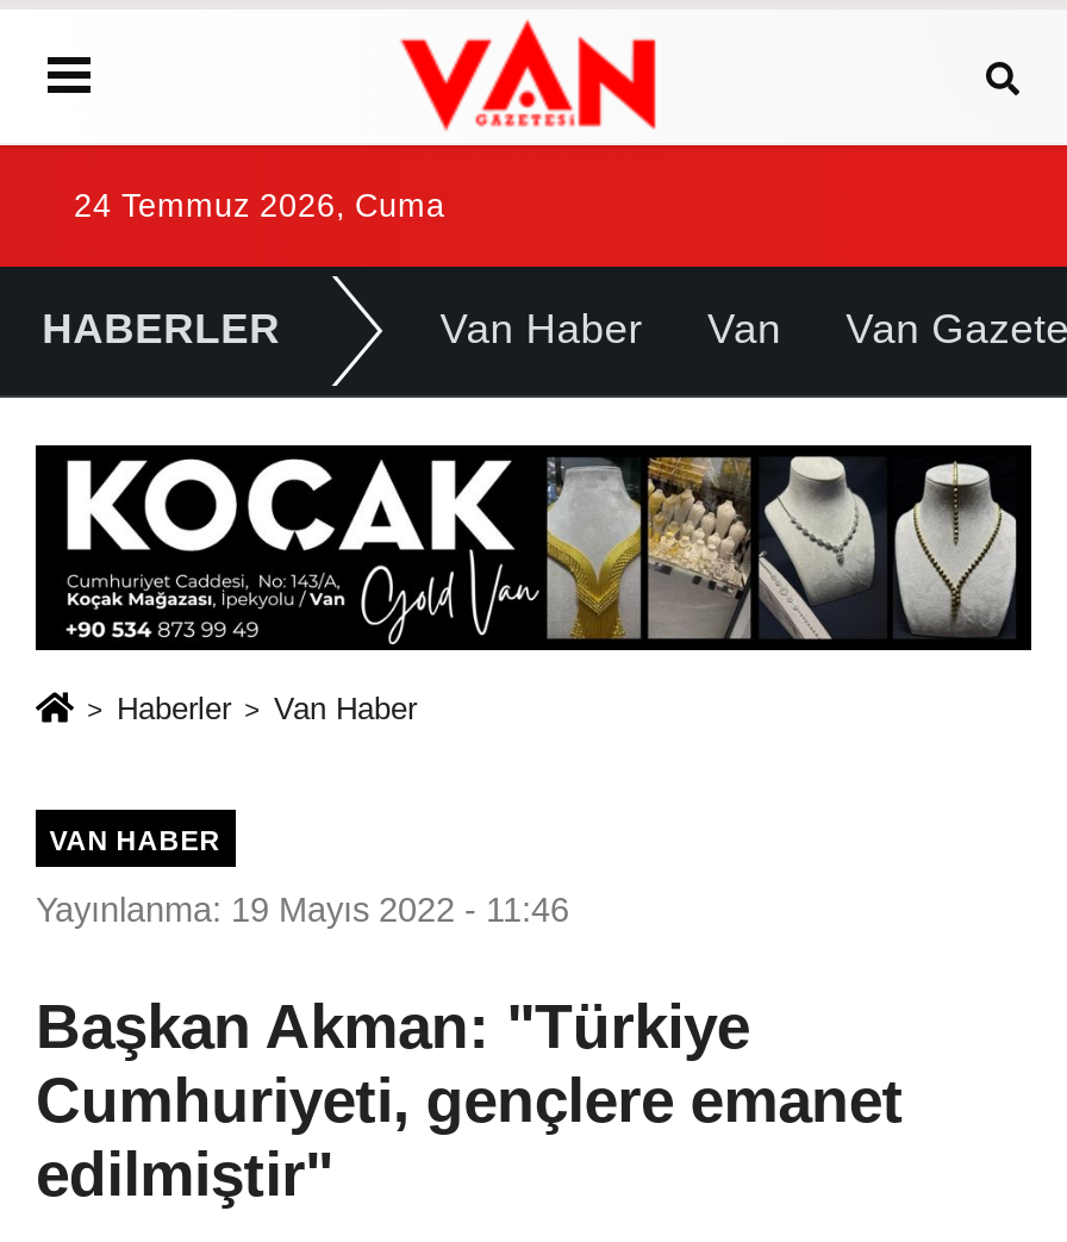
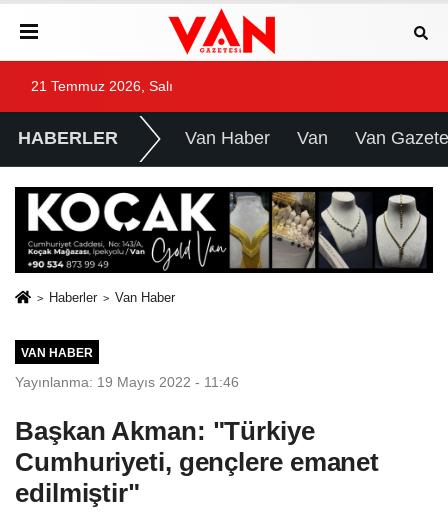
- 24 Temmuz 2026, Cuma
+ 21 Temmuz 2026, Salı
